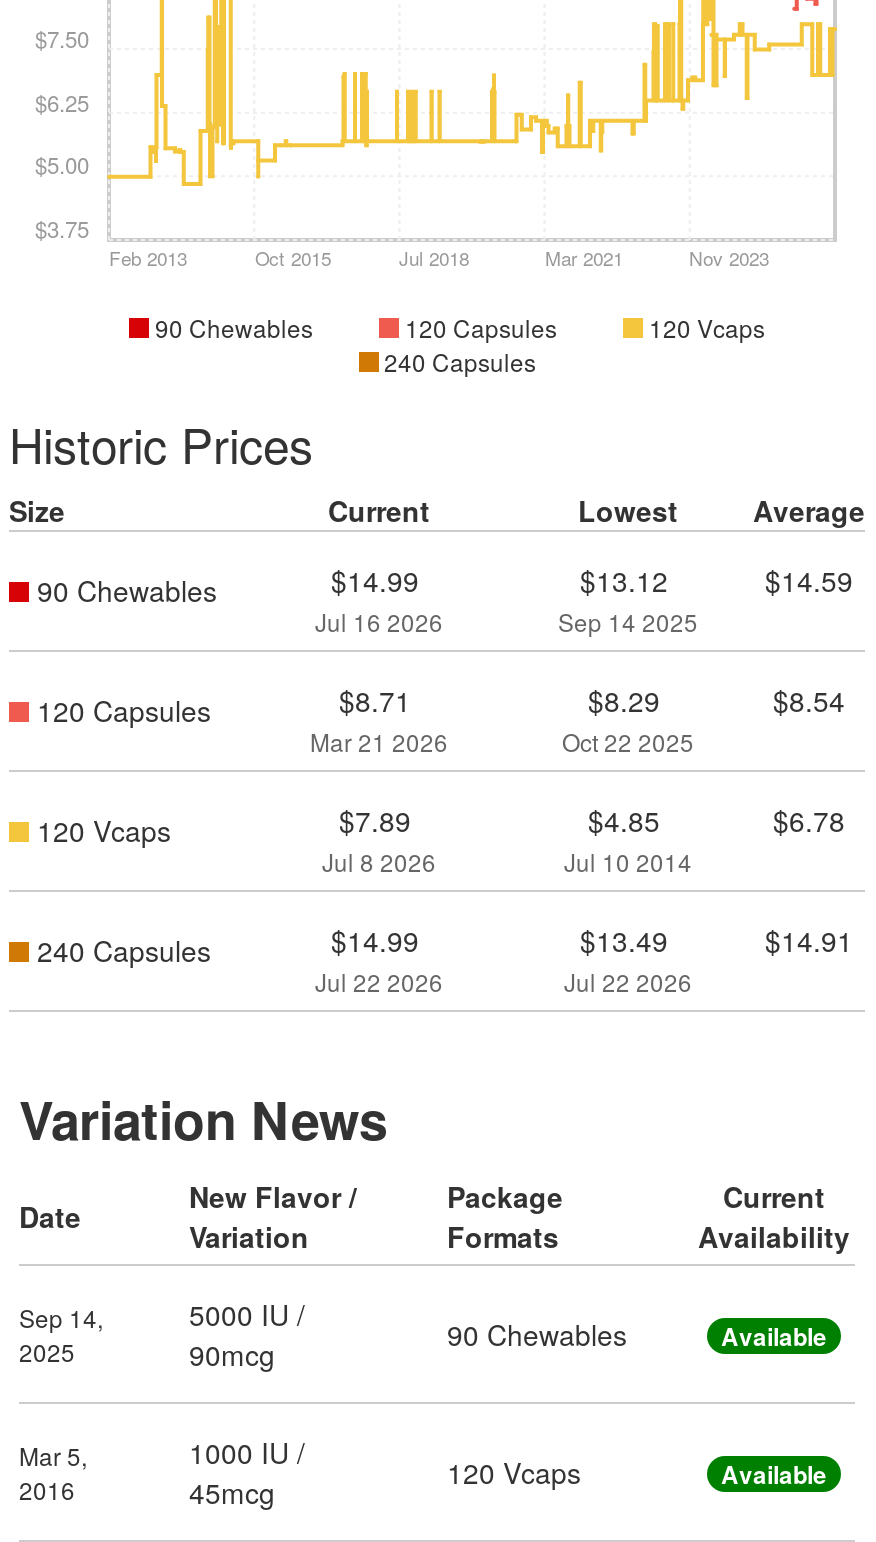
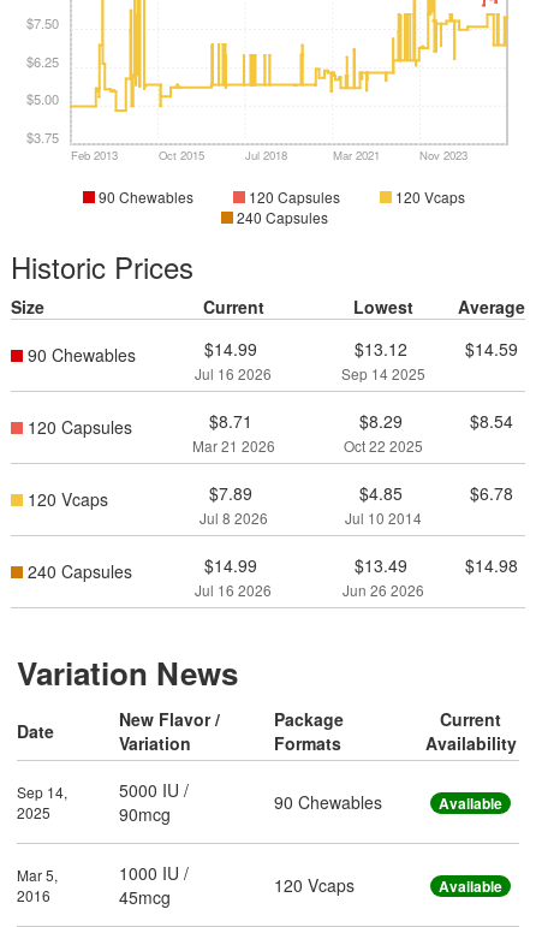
- $14.91
+ $14.98

- Jul 22 2026
+ Jul 16 2026

- Jul 22 2026
+ Jun 26 2026
